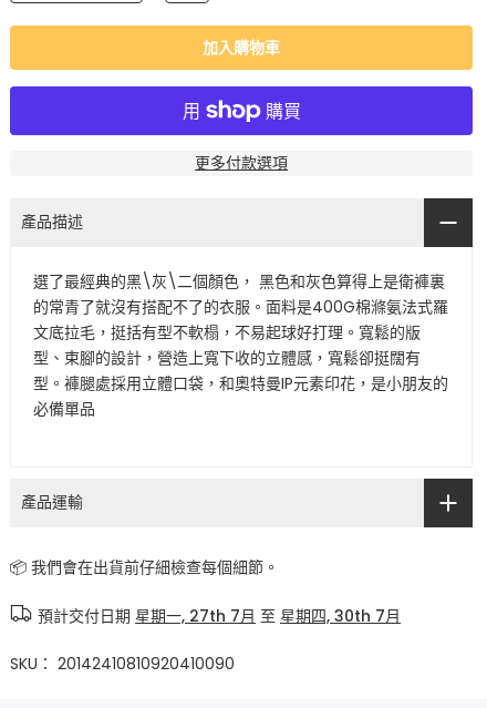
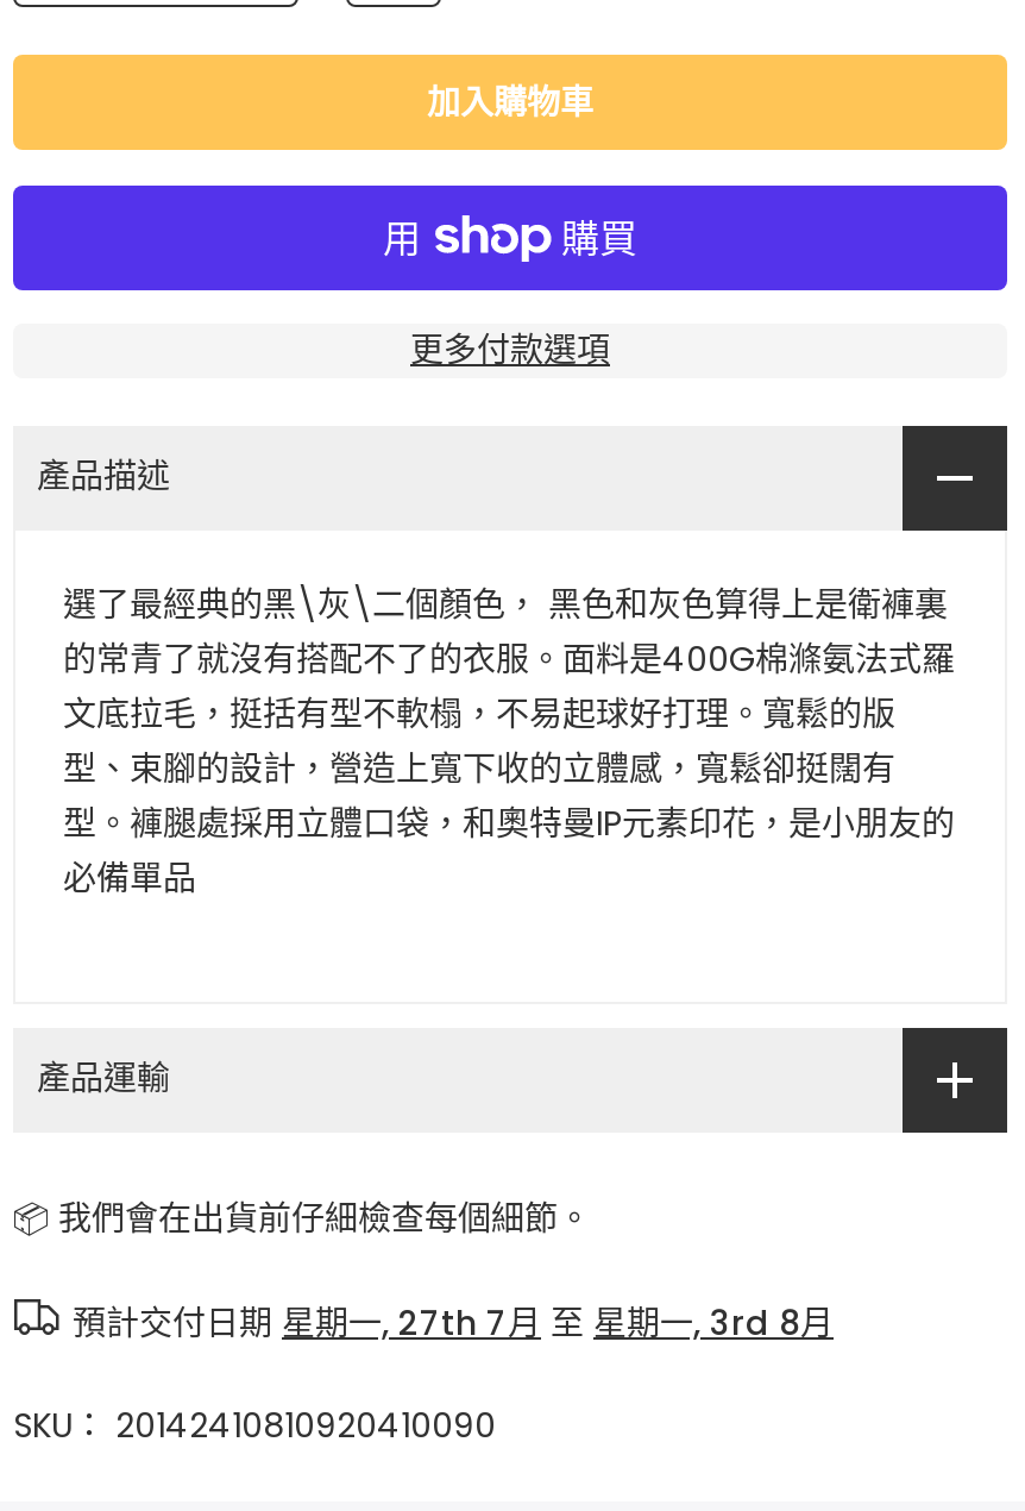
- 預計交付日期星期一, 27th 7月至星期四, 30th 7月
+ 預計交付日期星期一, 27th 7月至星期一, 3rd 8月
